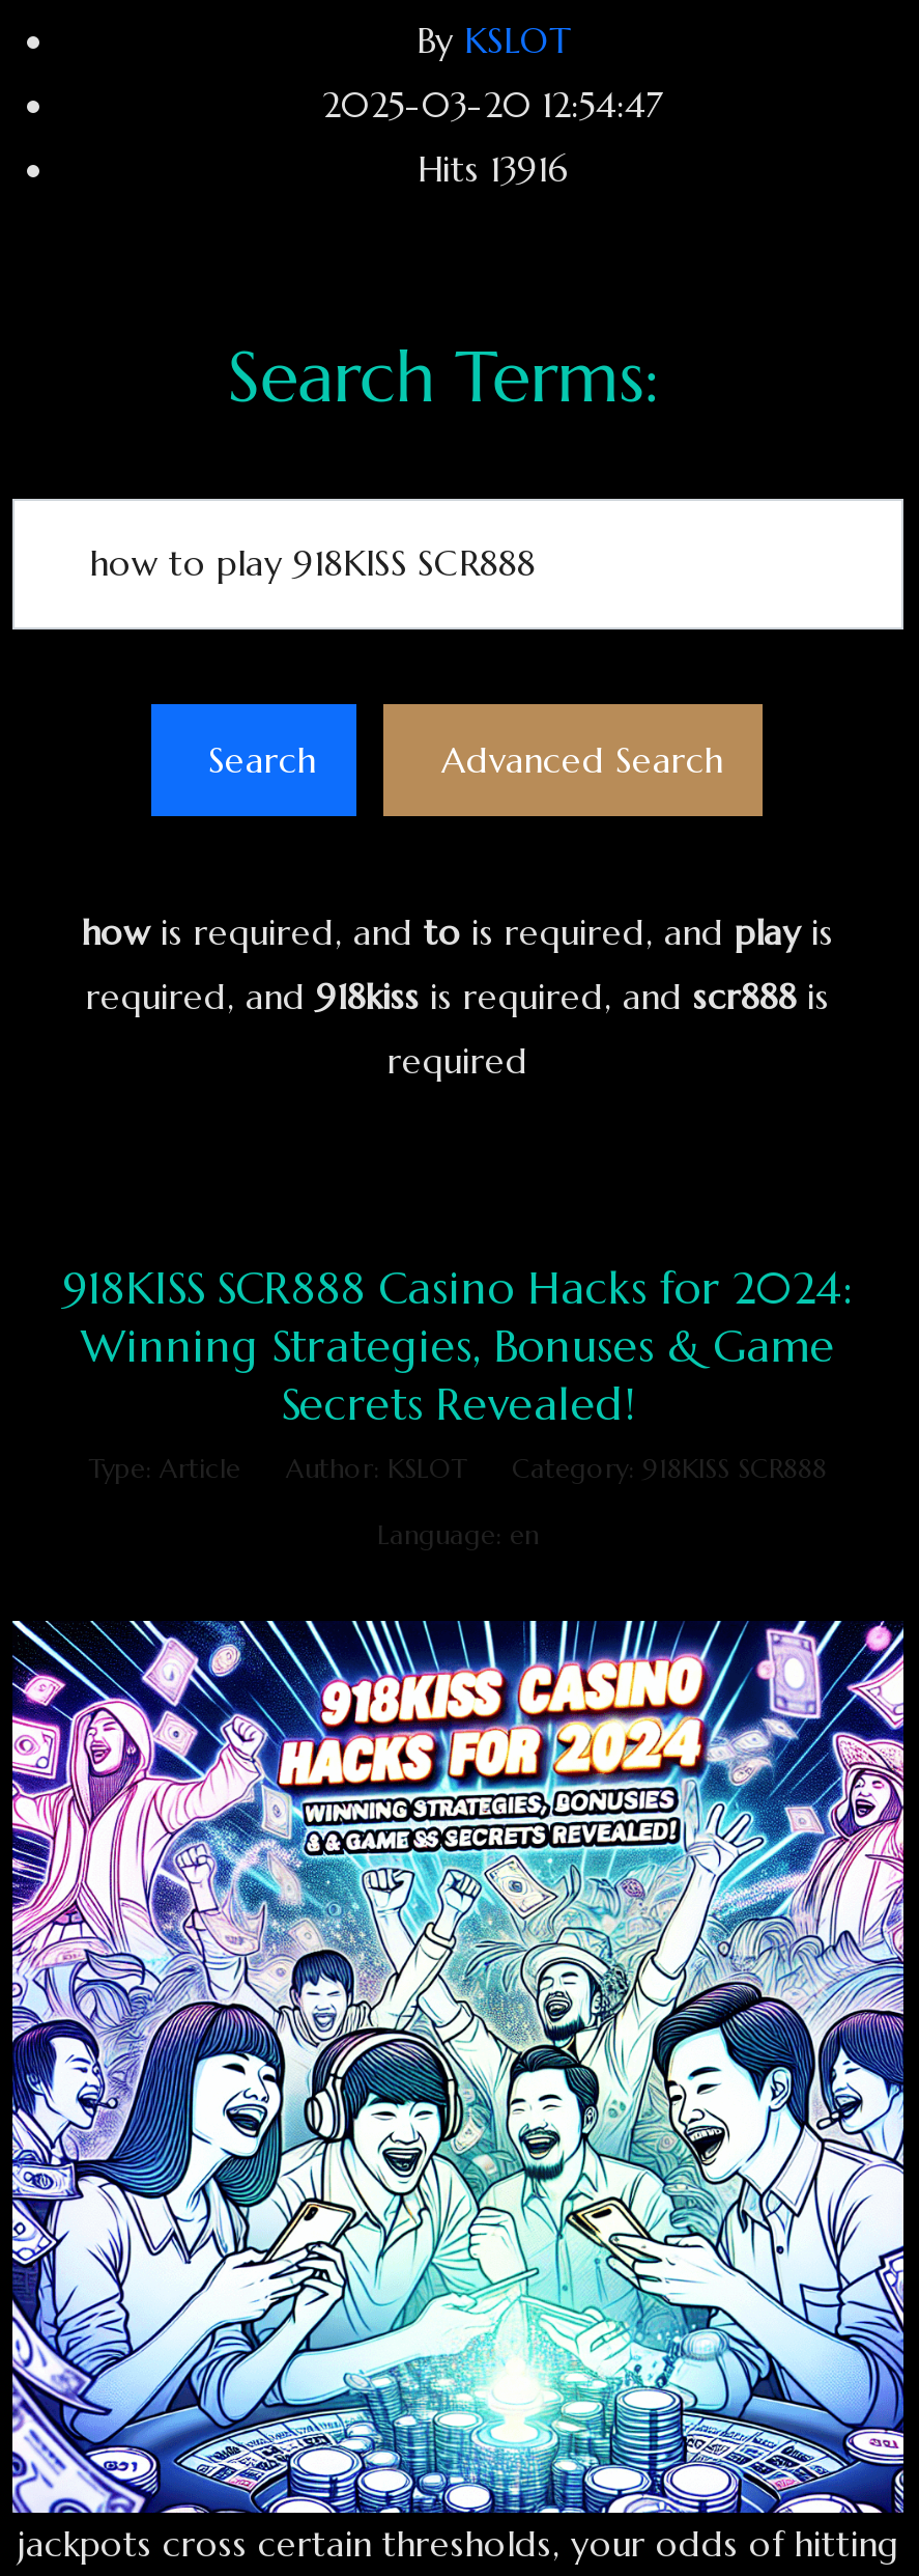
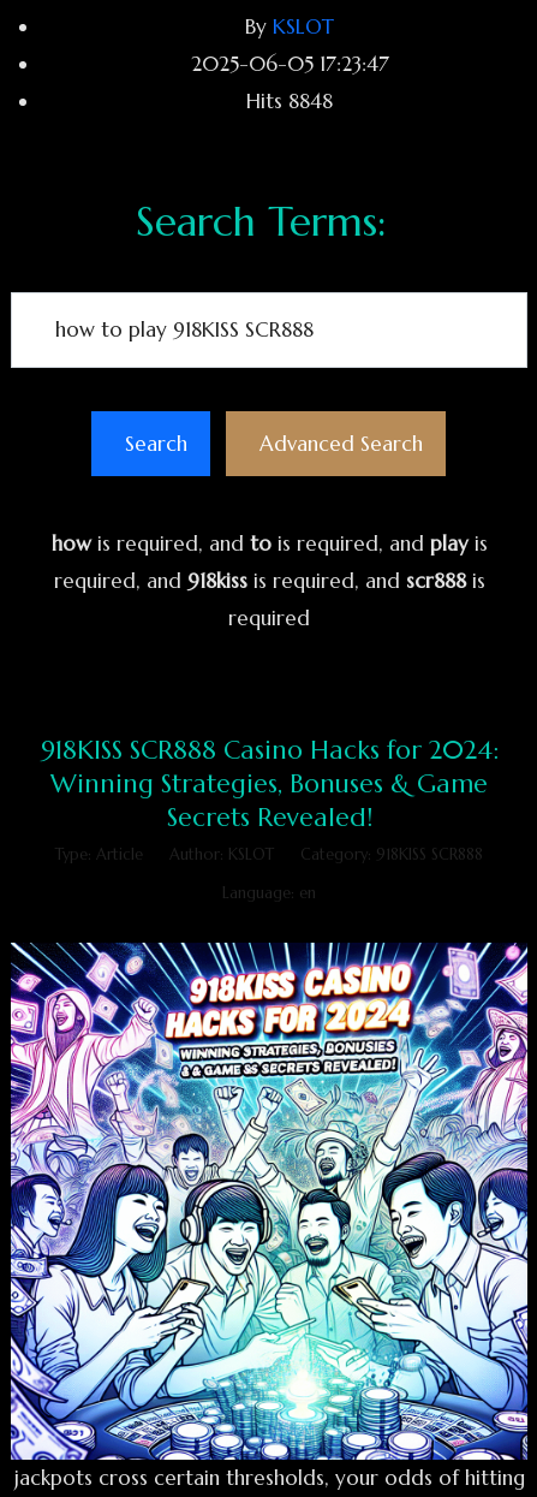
- 2025-03-20 12:54:47
+ 2025-06-05 17:23:47

- Hits 13916
+ Hits 8848
